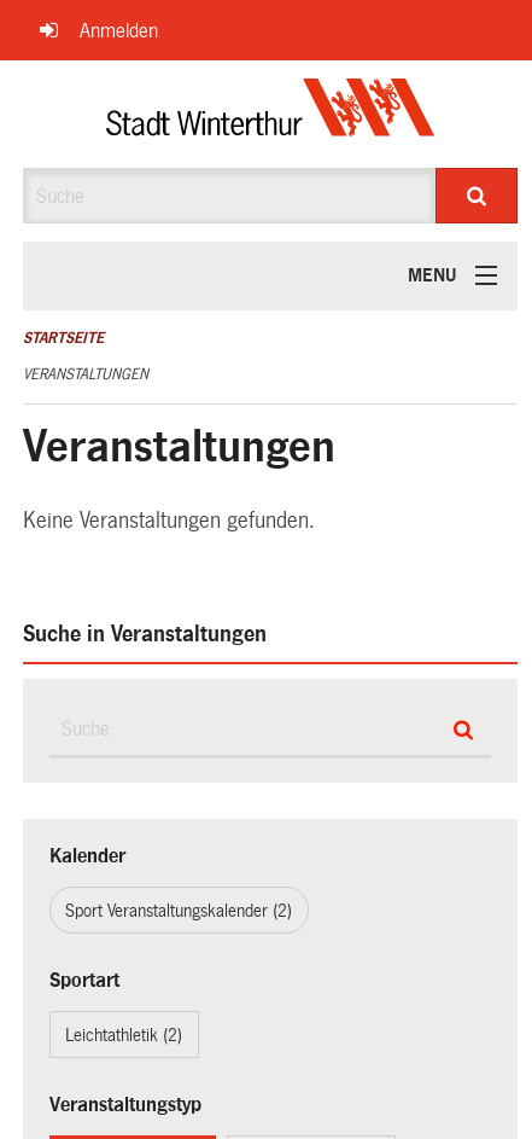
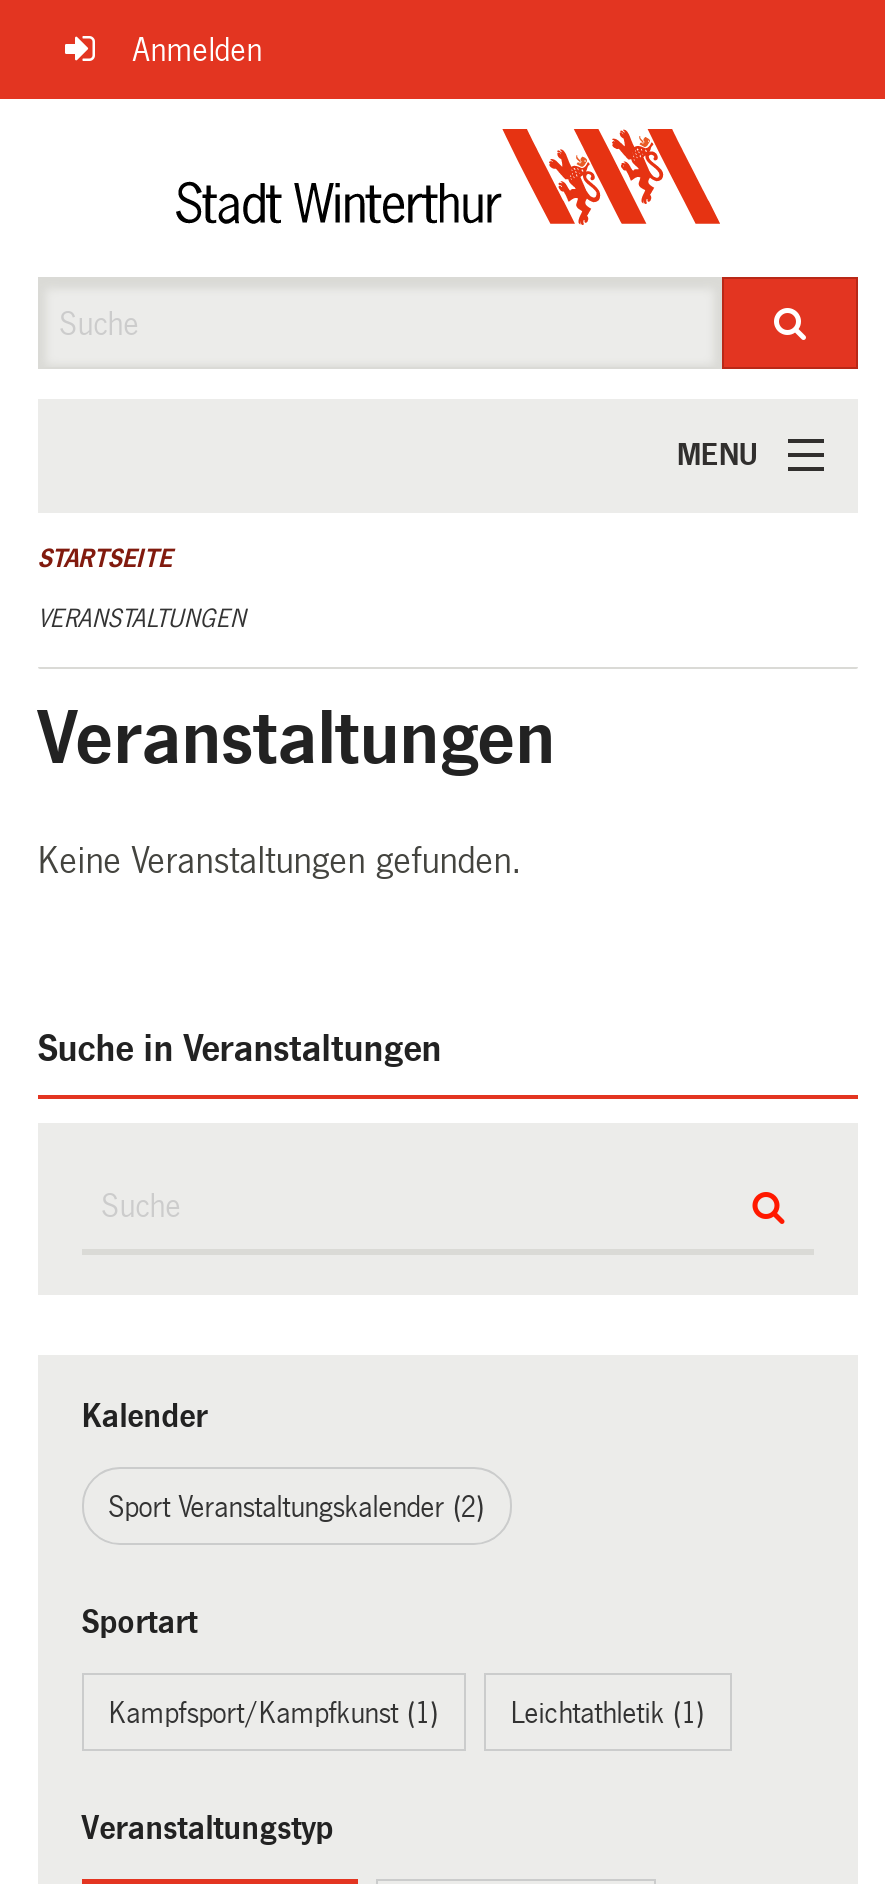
- Leichtathletik (2)
+ Kampfsport/Kampfkunst (1)
+ Leichtathletik (1)
